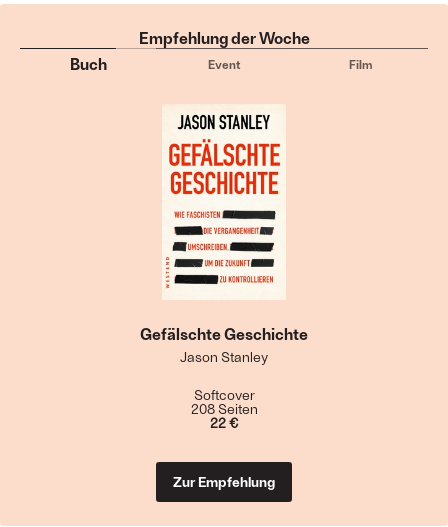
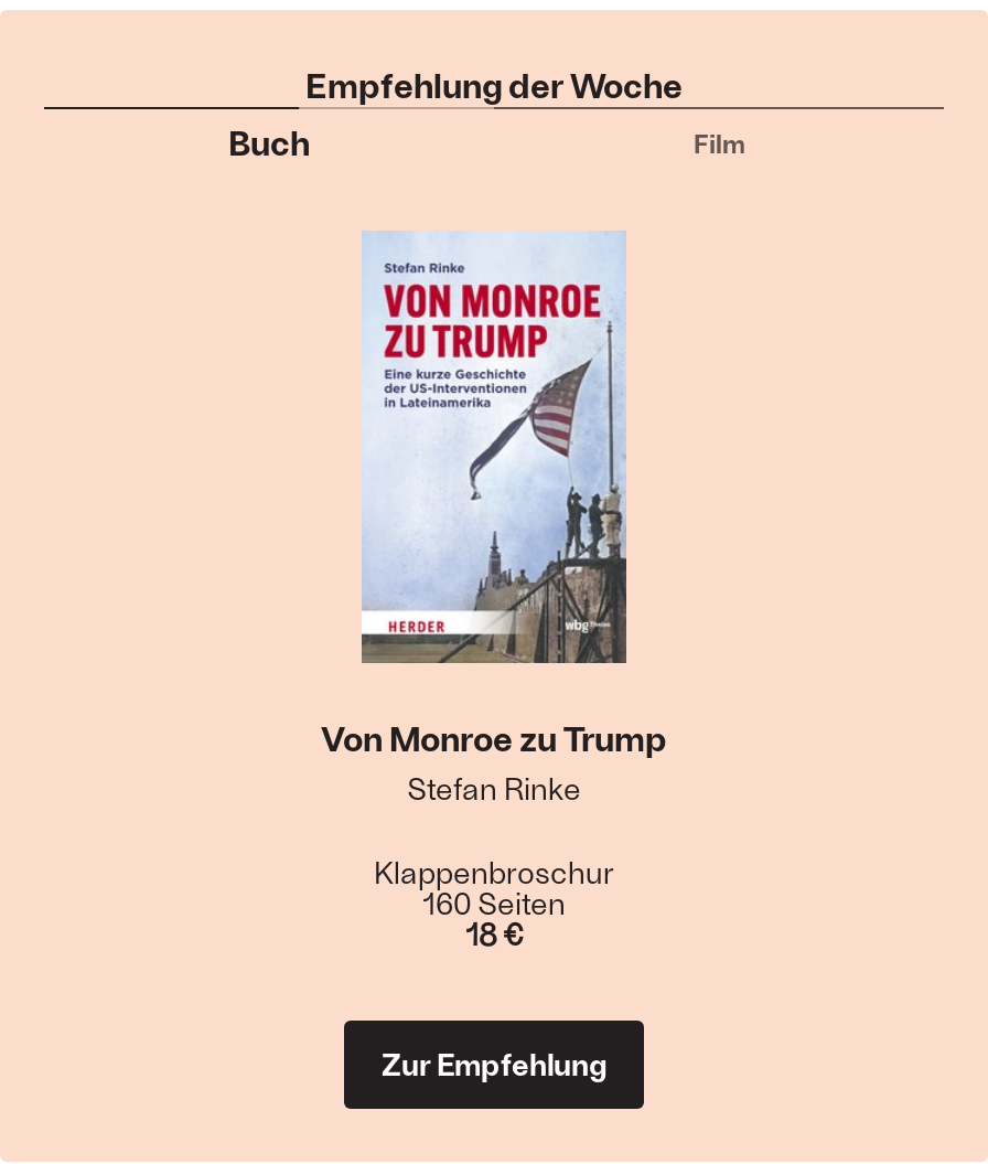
- Event

- [image]
- Gefälschte Geschichte
- Jason Stanley
+ [image]
+ Von Monroe zu Trump
+ Stefan Rinke

- Softcover
- 208 Seiten
- 22 €
+ Klappenbroschur
+ 160 Seiten
+ 18 €
